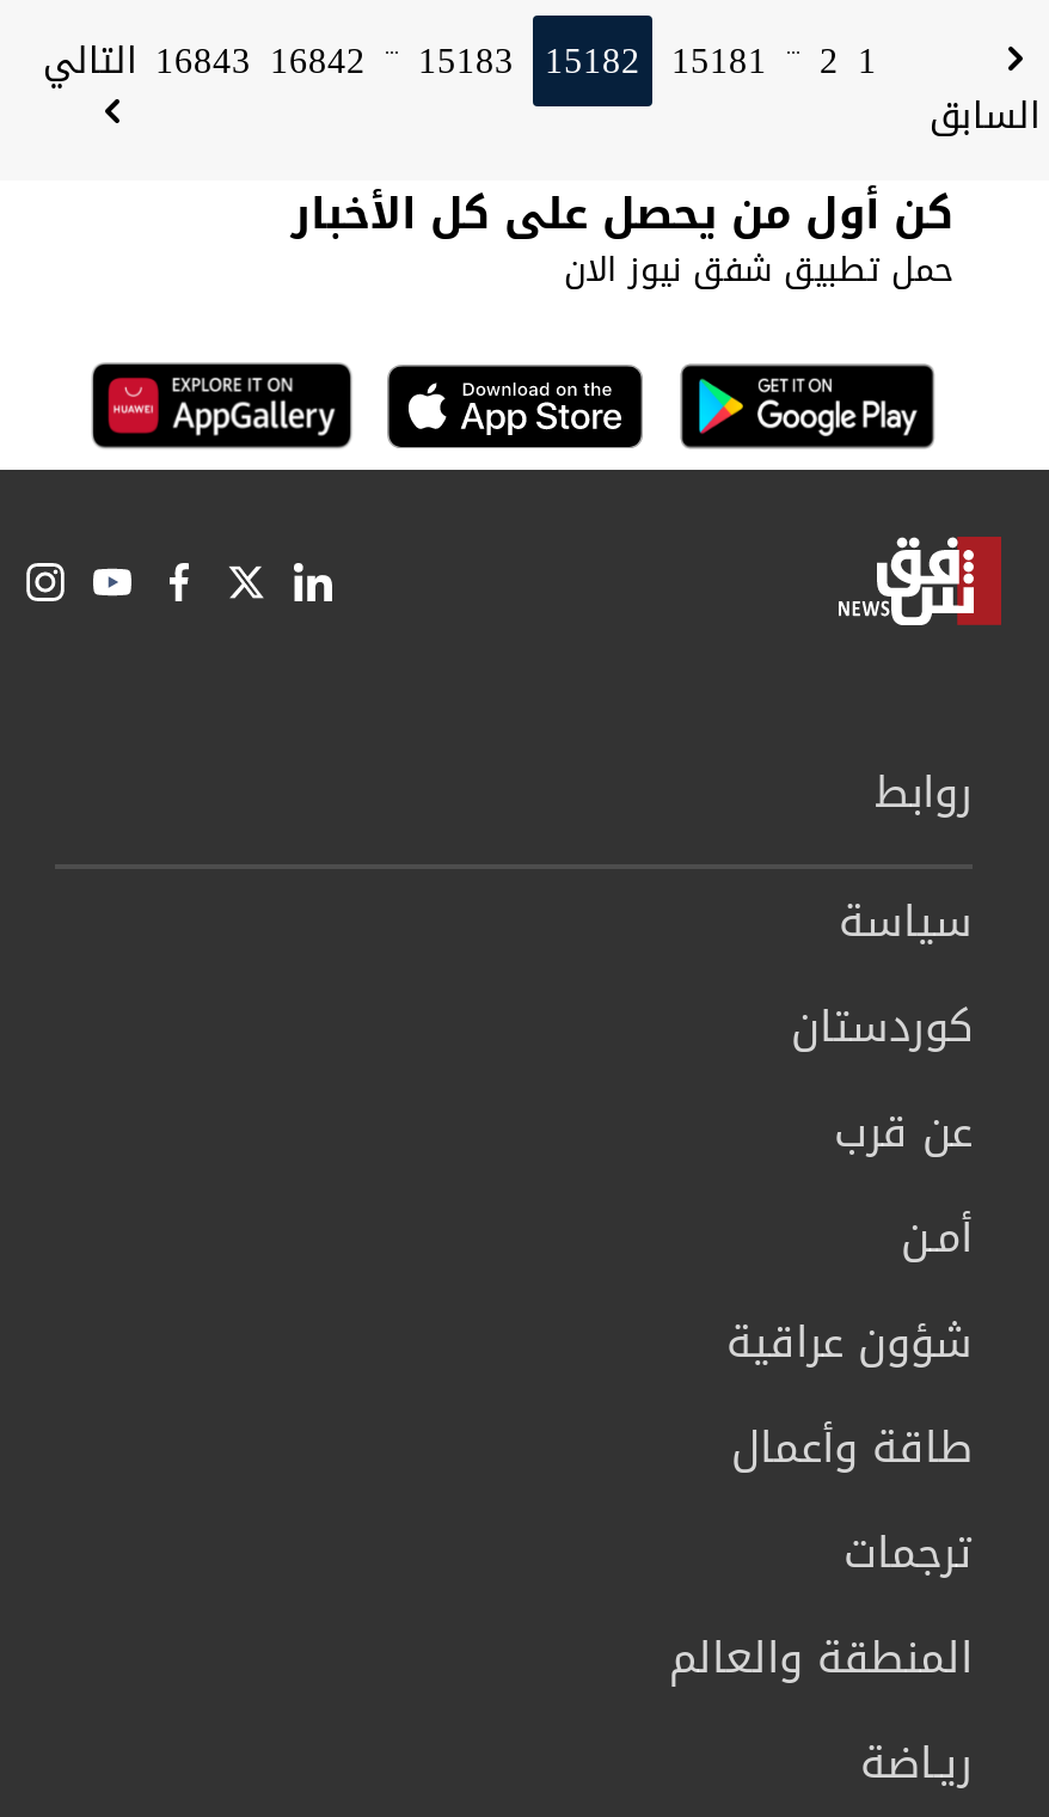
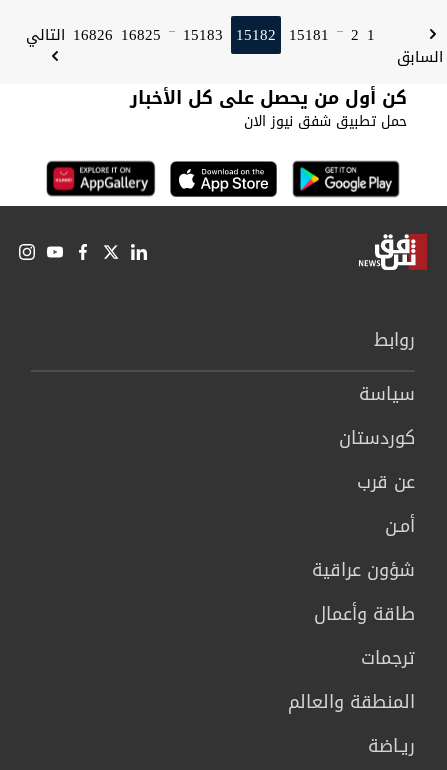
- 16843 التالي
+ 16826 التالي

- 16842
+ 16825
